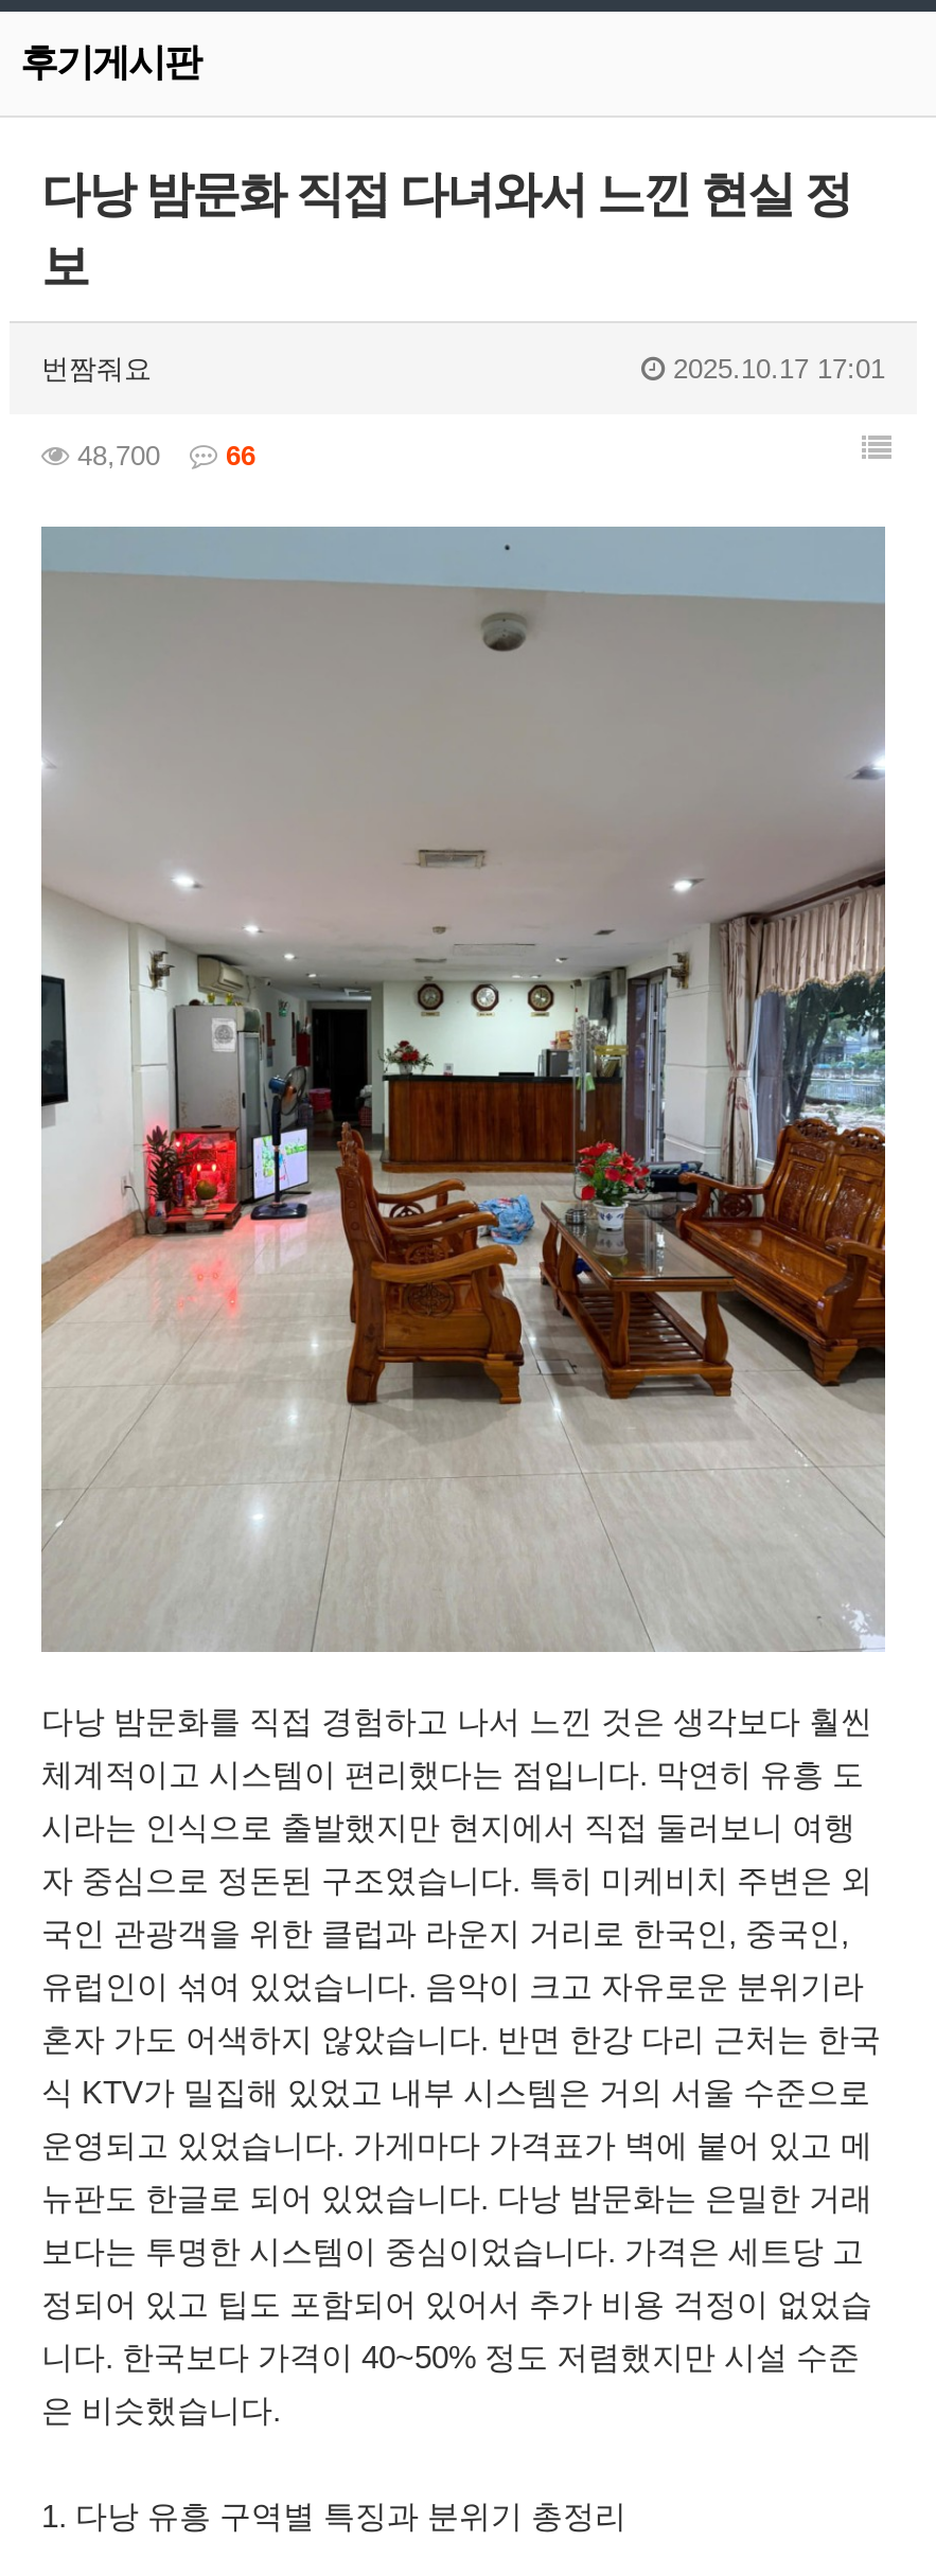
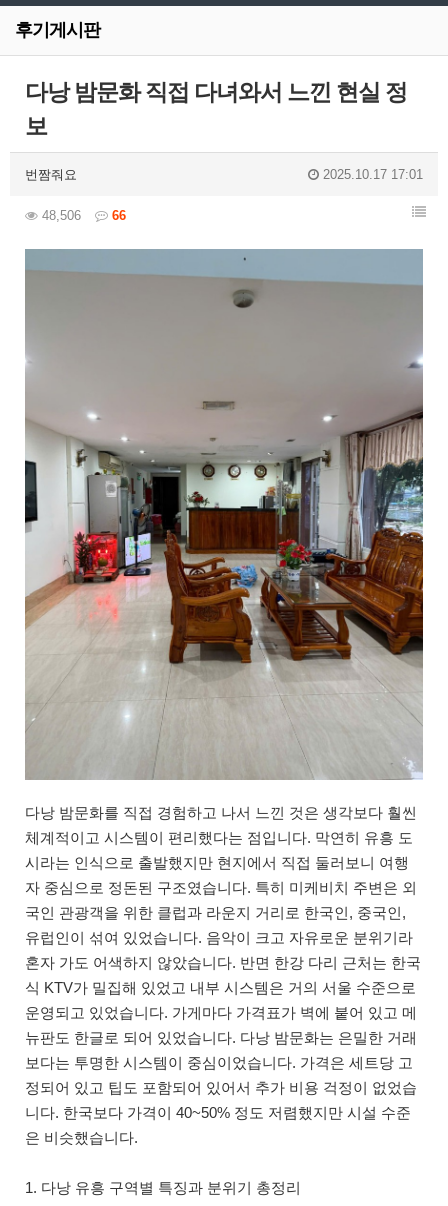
- 48,700
+ 48,506
